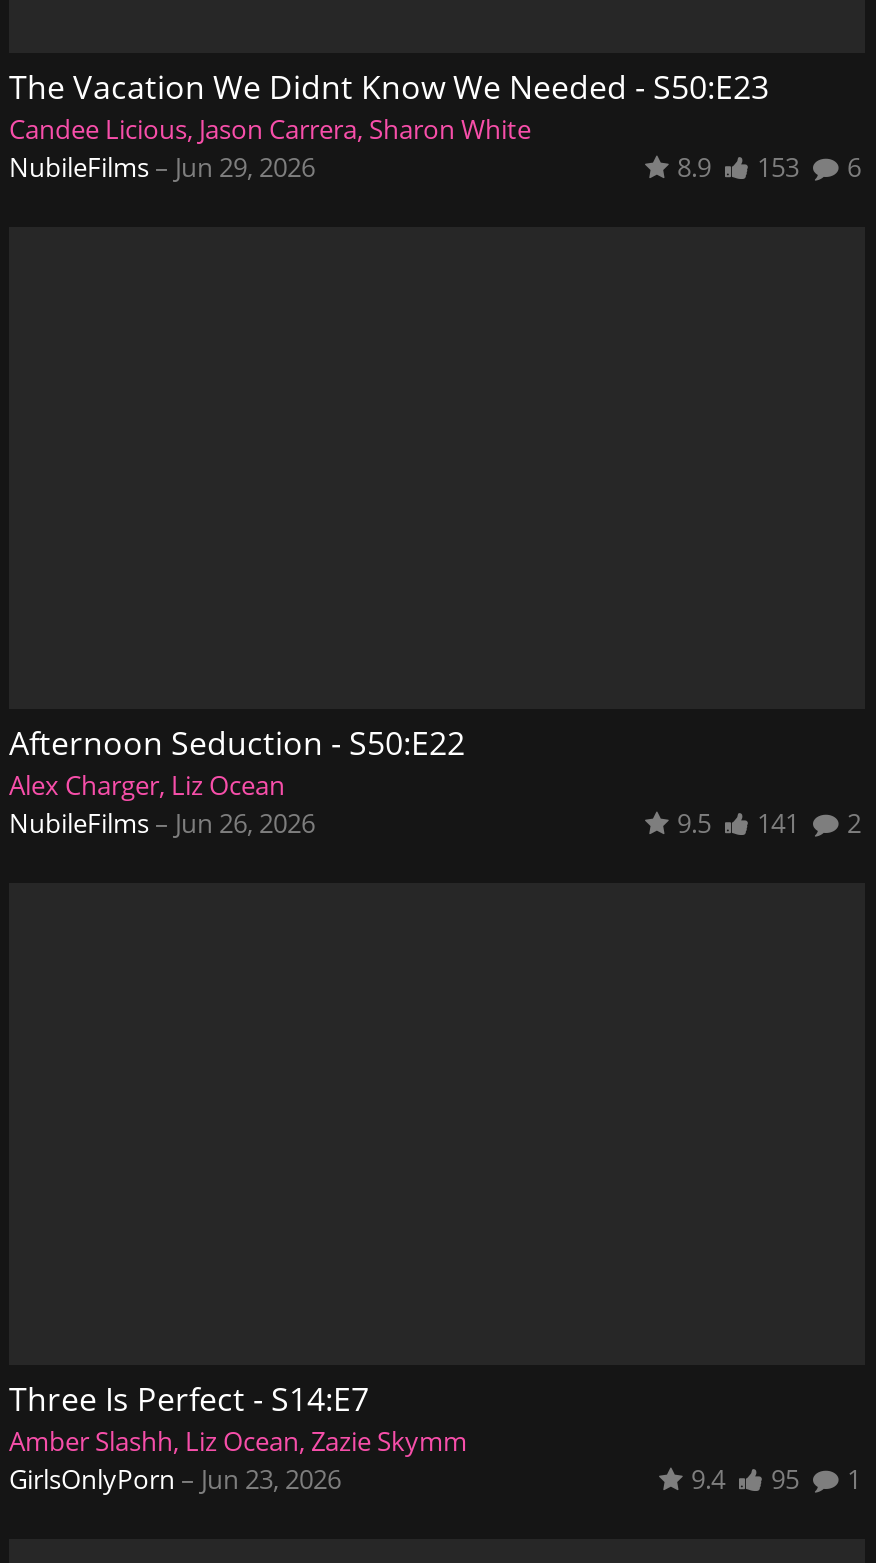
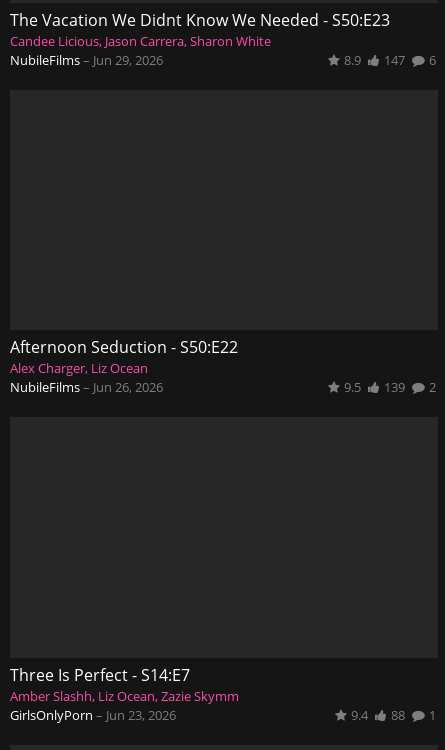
- 8.9 153 6
+ 8.9 147 6

- 9.5 141 2
+ 9.5 139 2

- 9.4 95 1
+ 9.4 88 1
